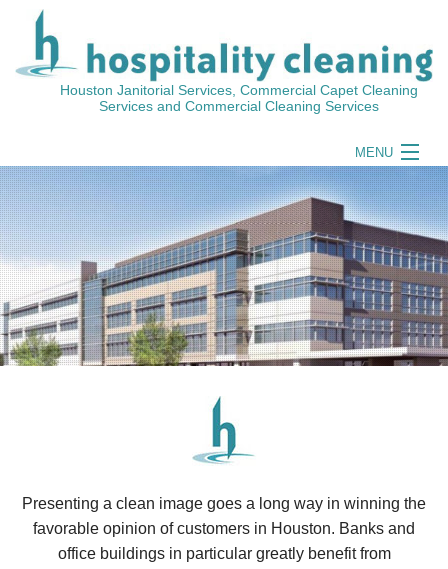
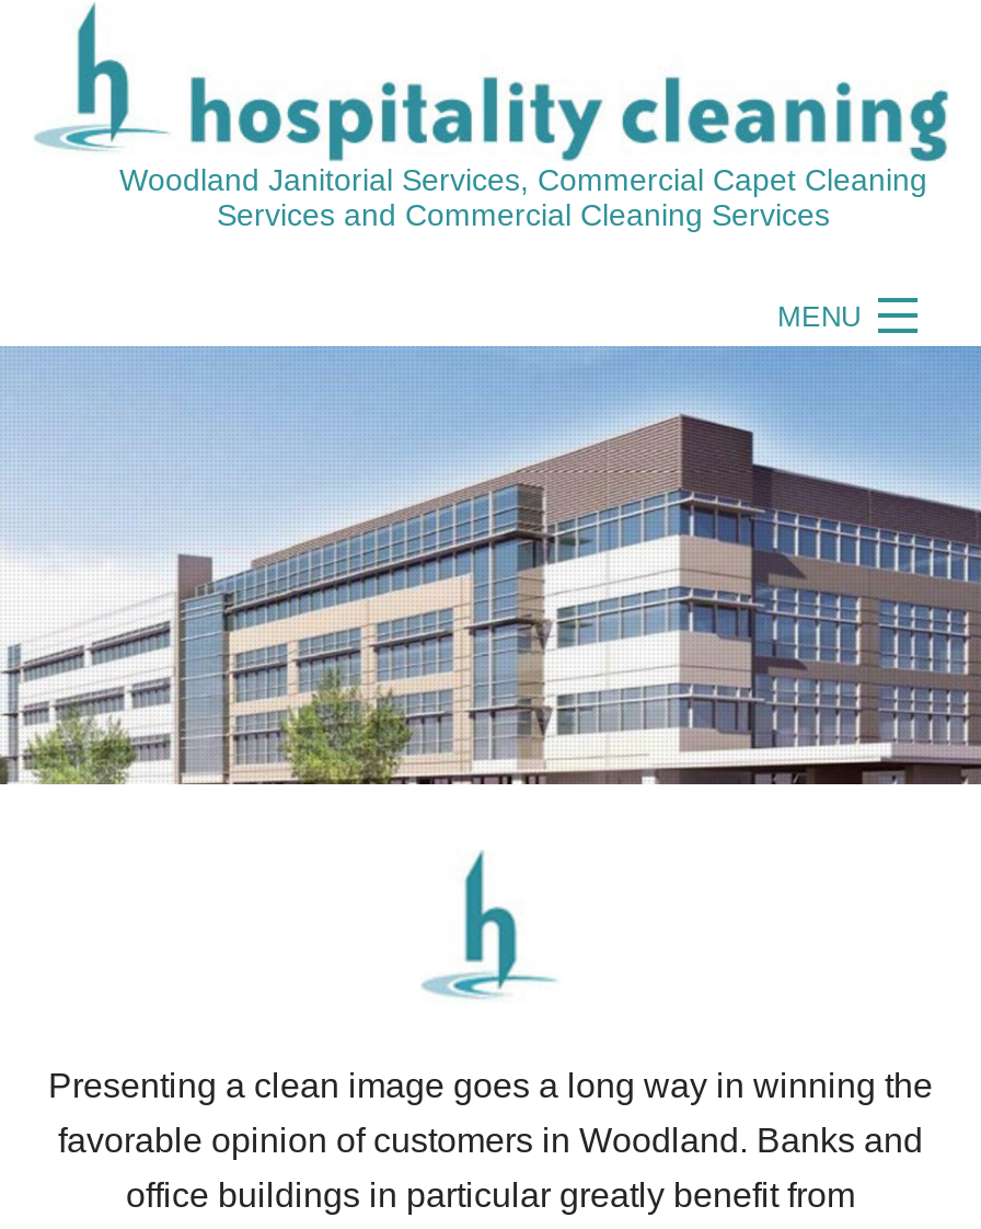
- Houston Janitorial Services, Commercial Capet Cleaning
+ Woodland Janitorial Services, Commercial Capet Cleaning

- favorable opinion of customers in Houston. Banks and
+ favorable opinion of customers in Woodland. Banks and
